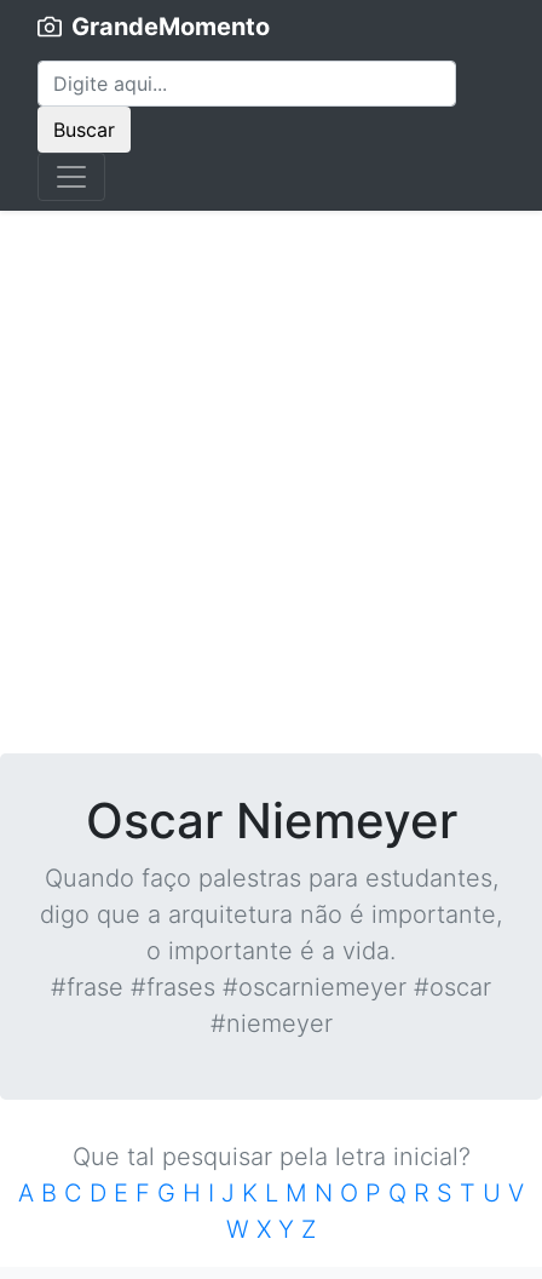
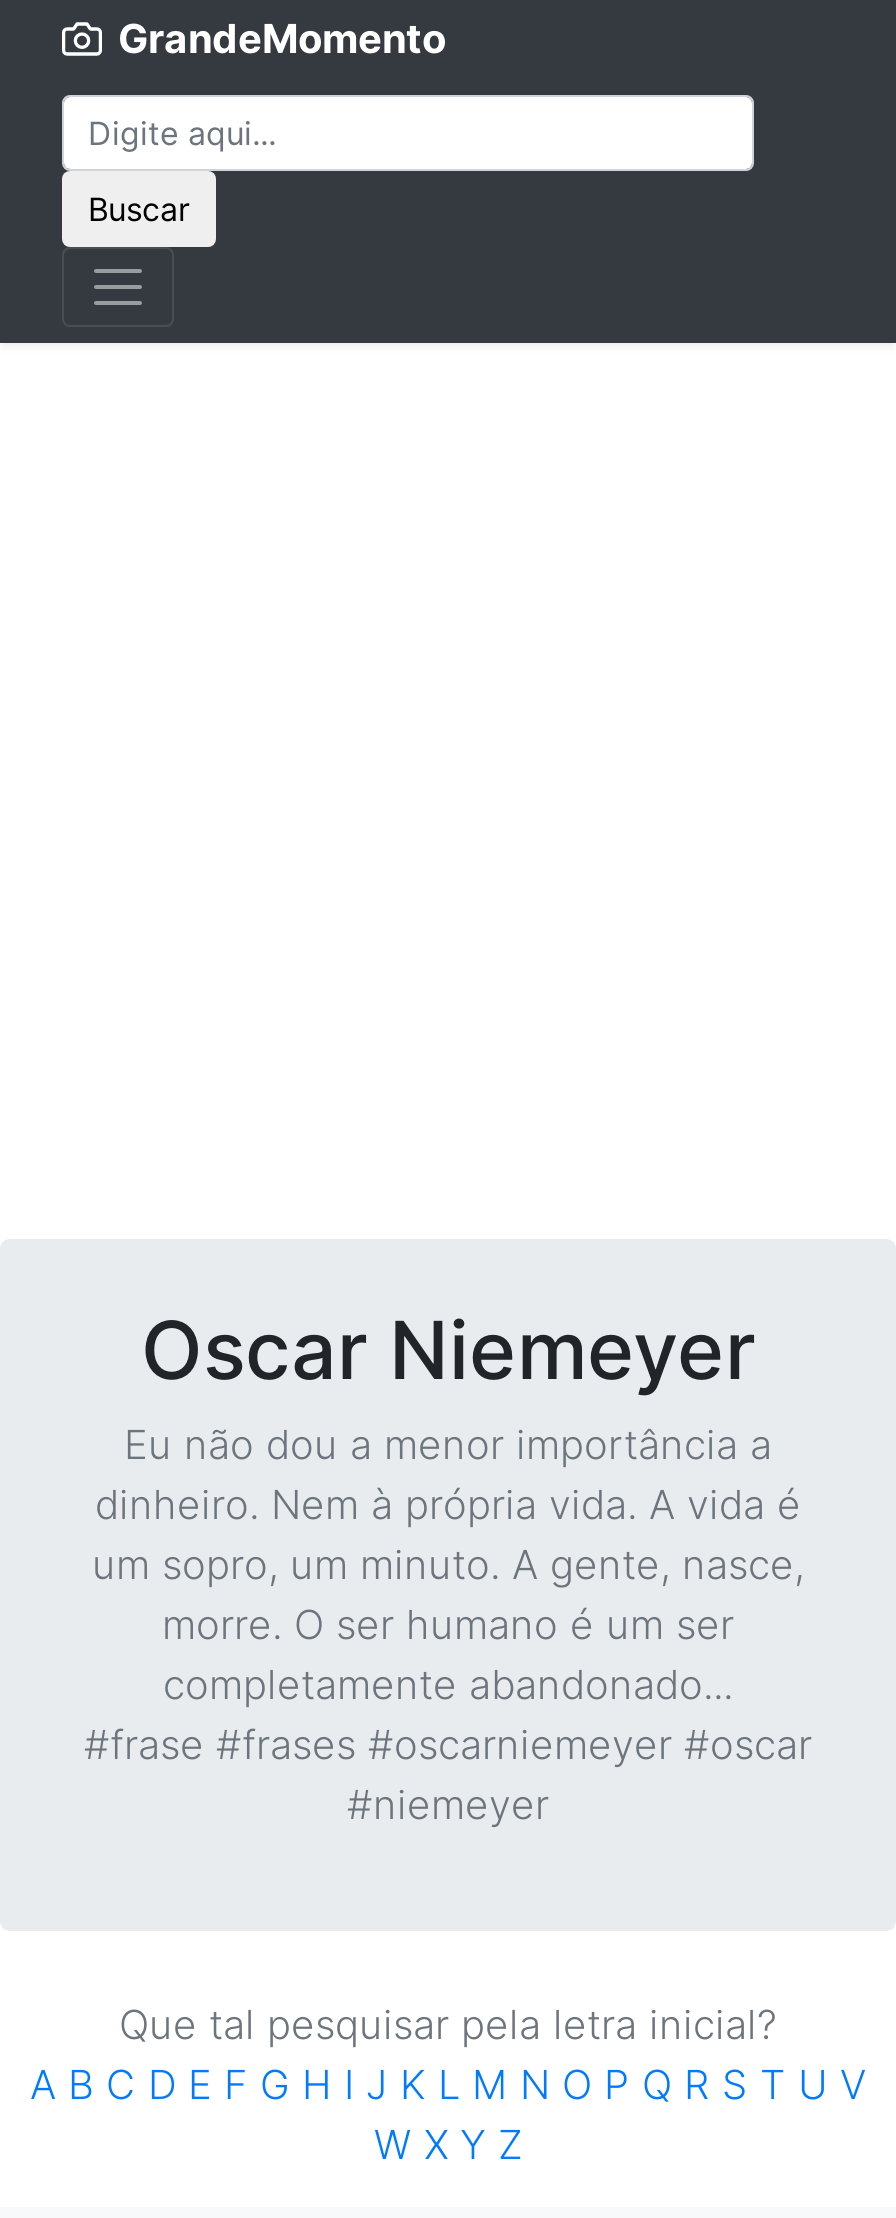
- Quando faço palestras para estudantes,
- digo que a arquitetura não é importante,
- o importante é a vida.
+ Eu não dou a menor importância a
+ dinheiro. Nem à própria vida. A vida é
+ um sopro, um minuto. A gente, nasce,
+ morre. O ser humano é um ser
+ completamente abandonado...
